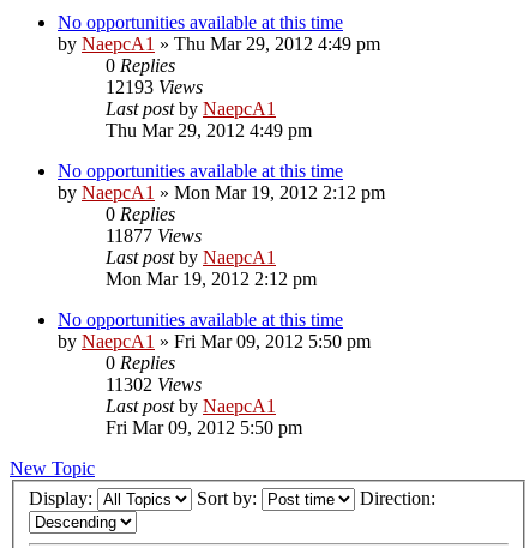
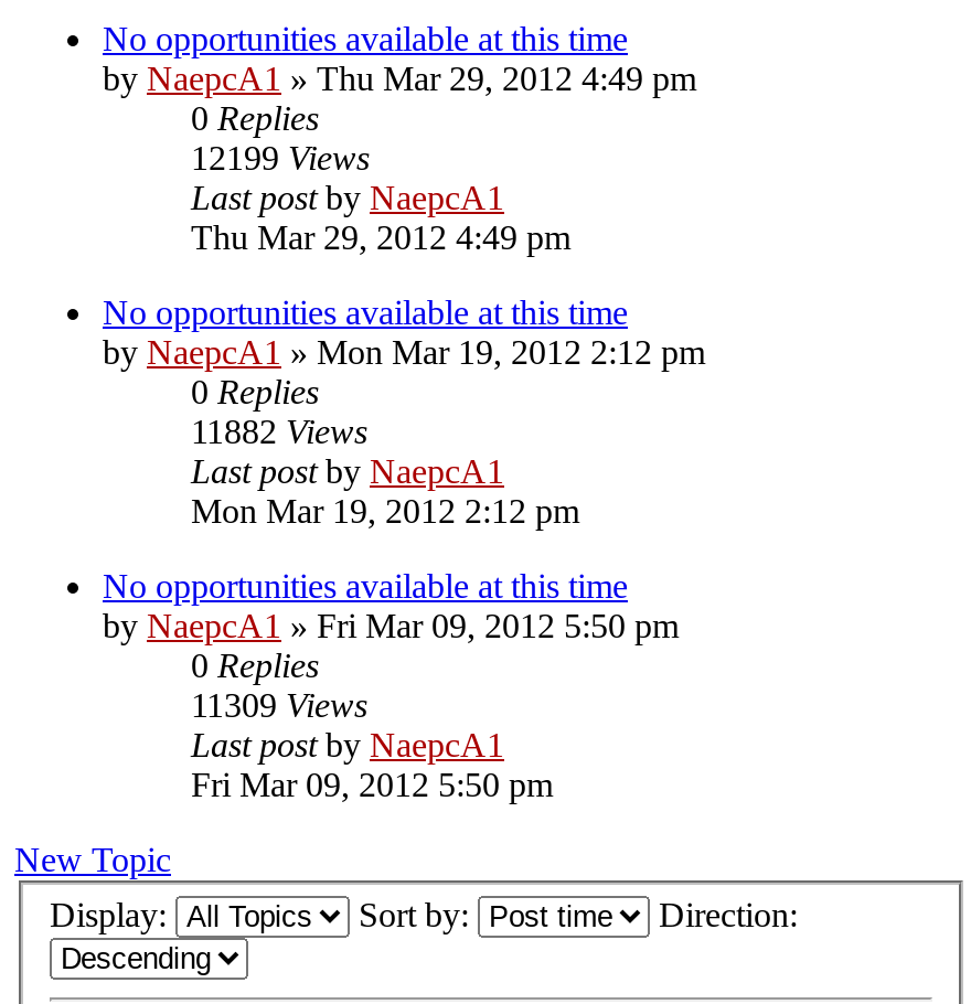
- 12193 Views
+ 12199 Views

- 11877 Views
+ 11882 Views

- 11302 Views
+ 11309 Views
